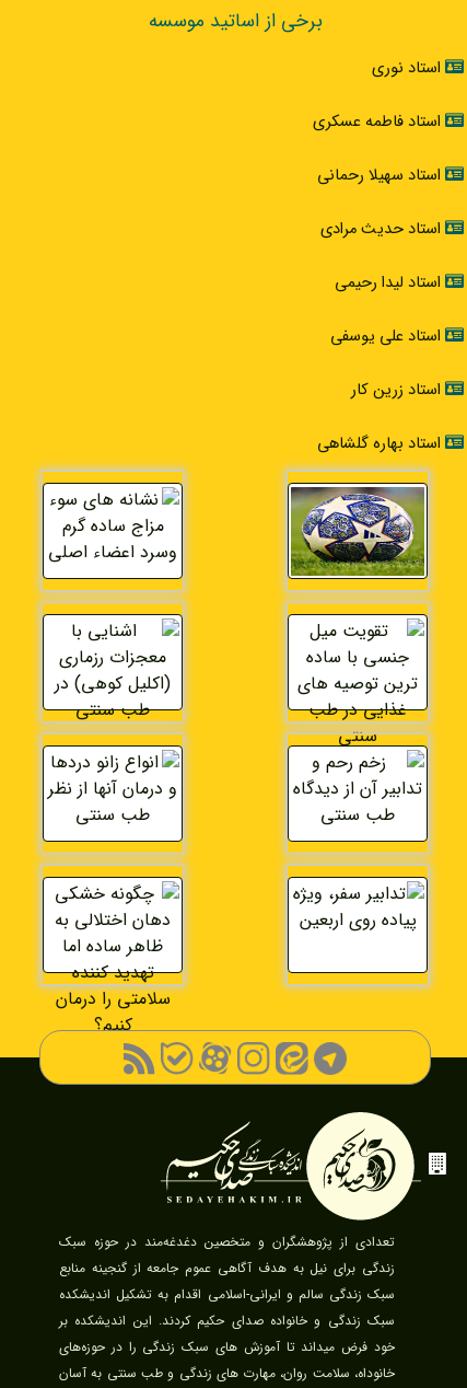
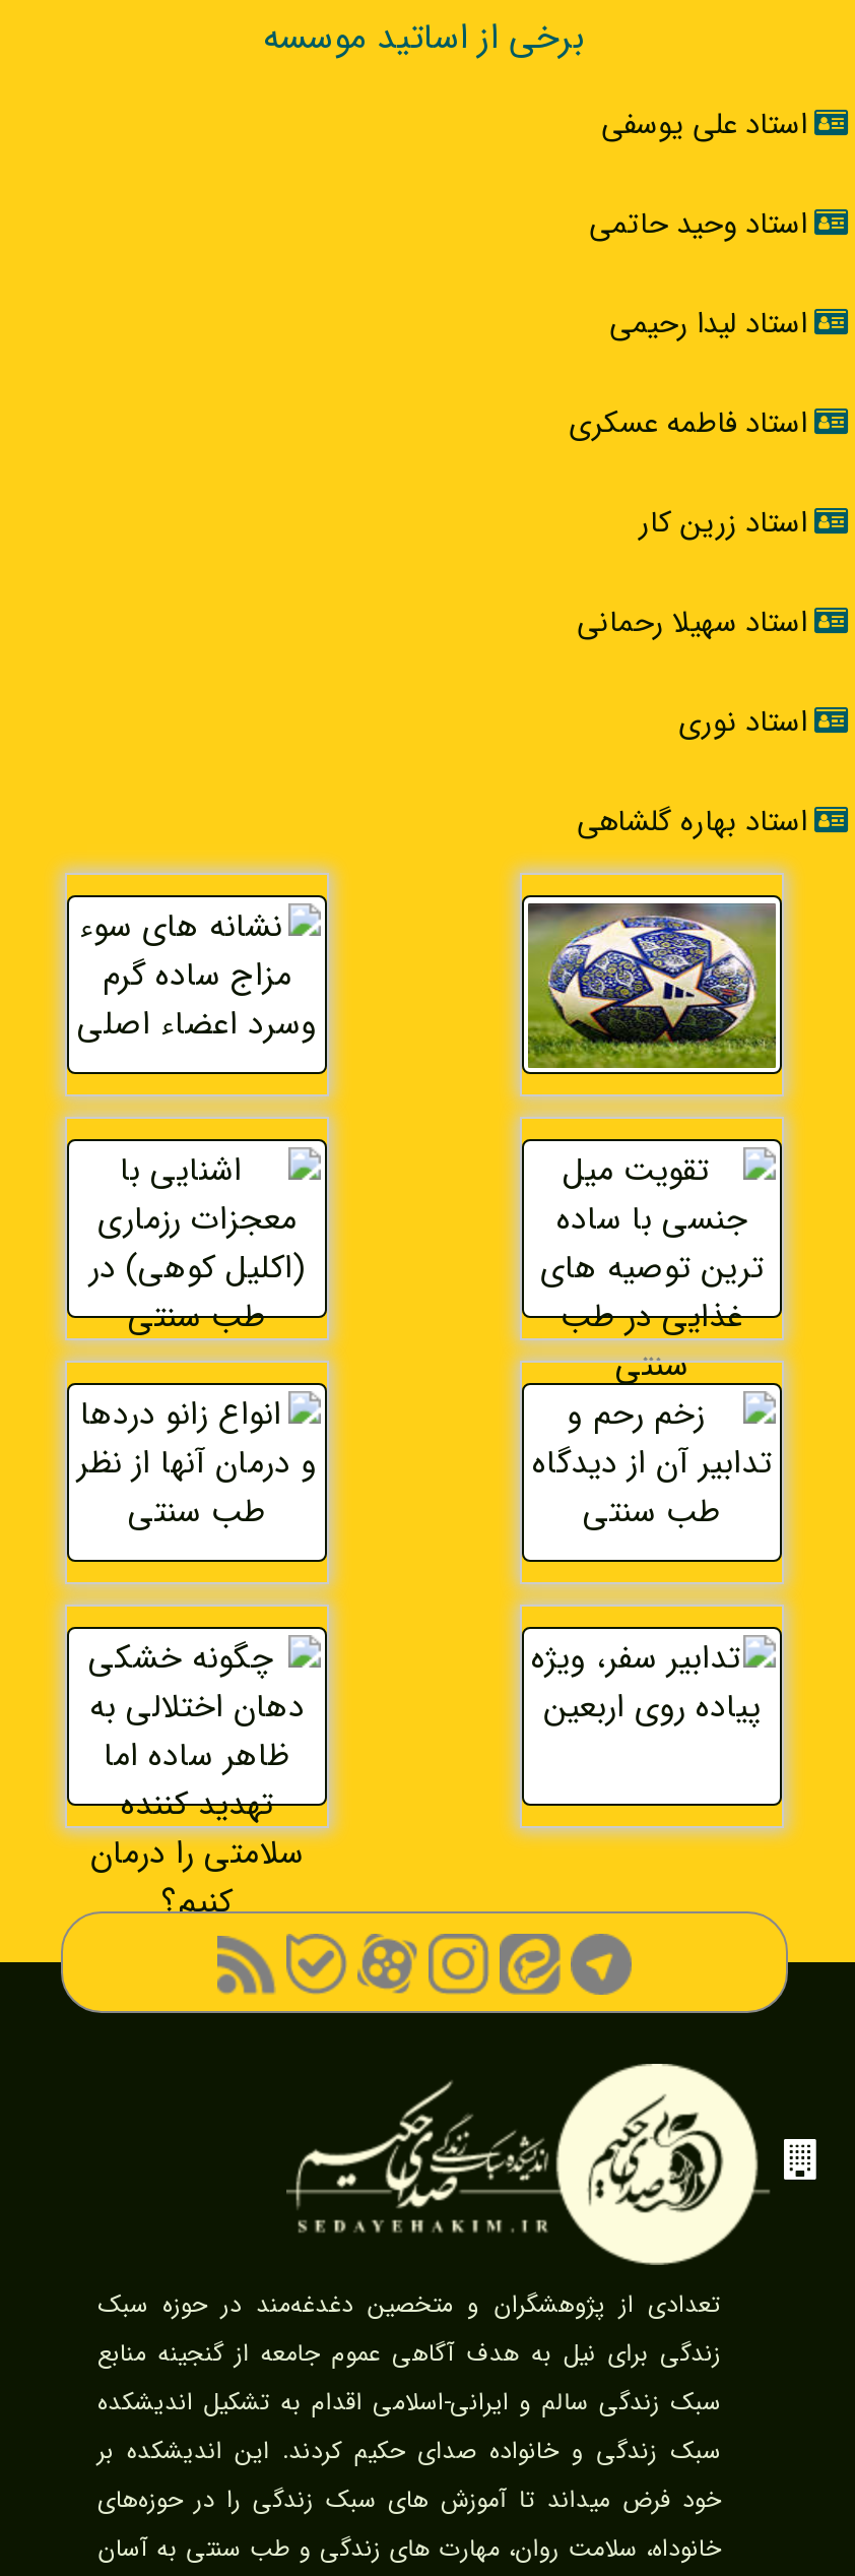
+ استاد وحید حاتمی

moved down: استاد نوری

moved up: استاد فاطمه عسکری | استاد سهیلا رحمانی

- استاد حدیث مرادی

moved up: استاد لیدا رحیمی | استاد علی یوسفی | استاد زرین کار
